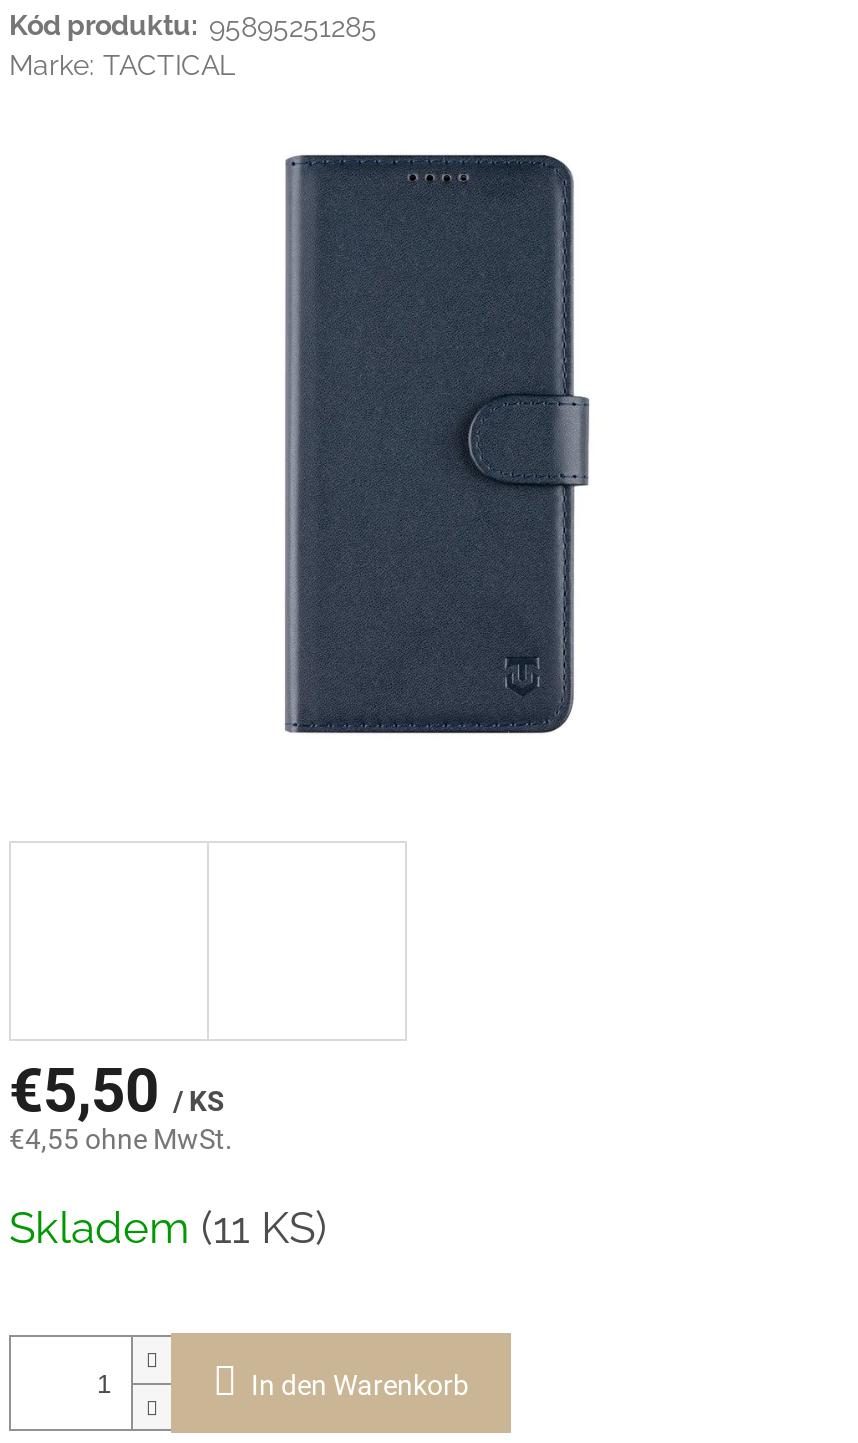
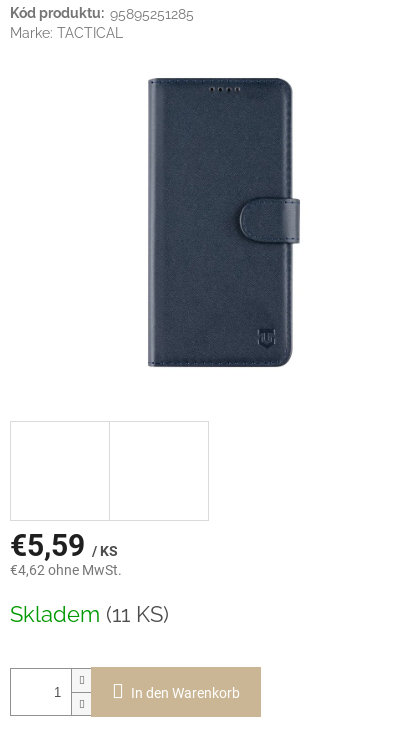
- €5,50 / KS
+ €5,59 / KS

- €4,55 ohne MwSt.
+ €4,62 ohne MwSt.
